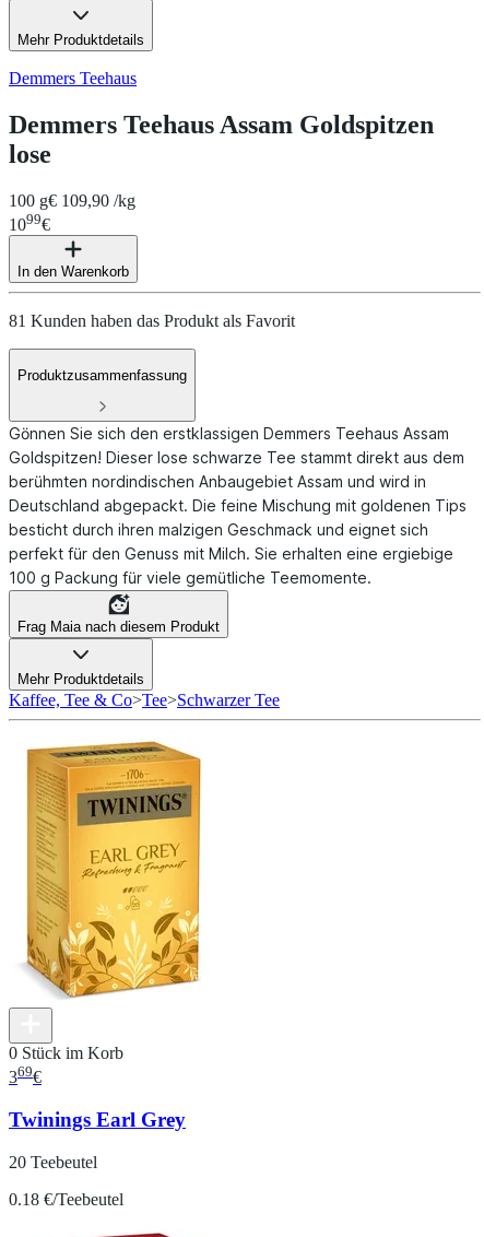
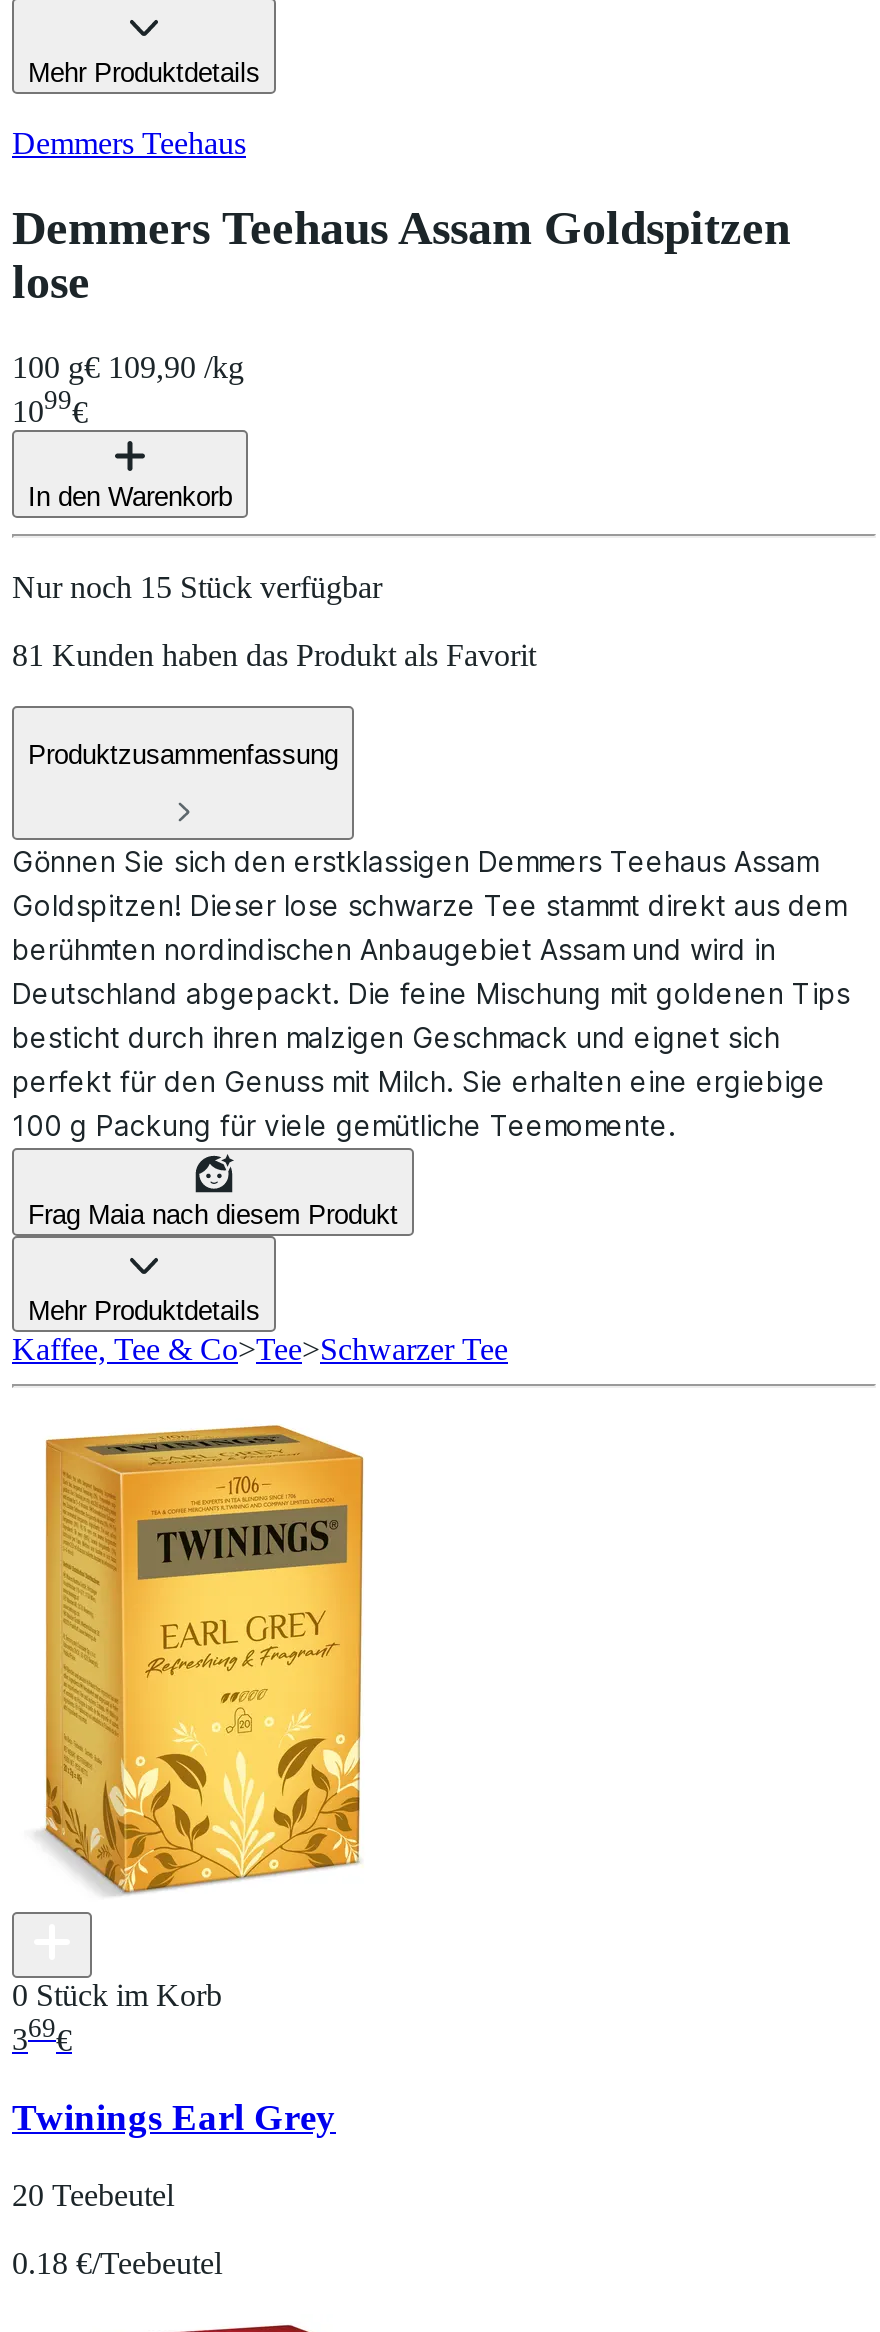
+ Nur noch 15 Stück verfügbar
